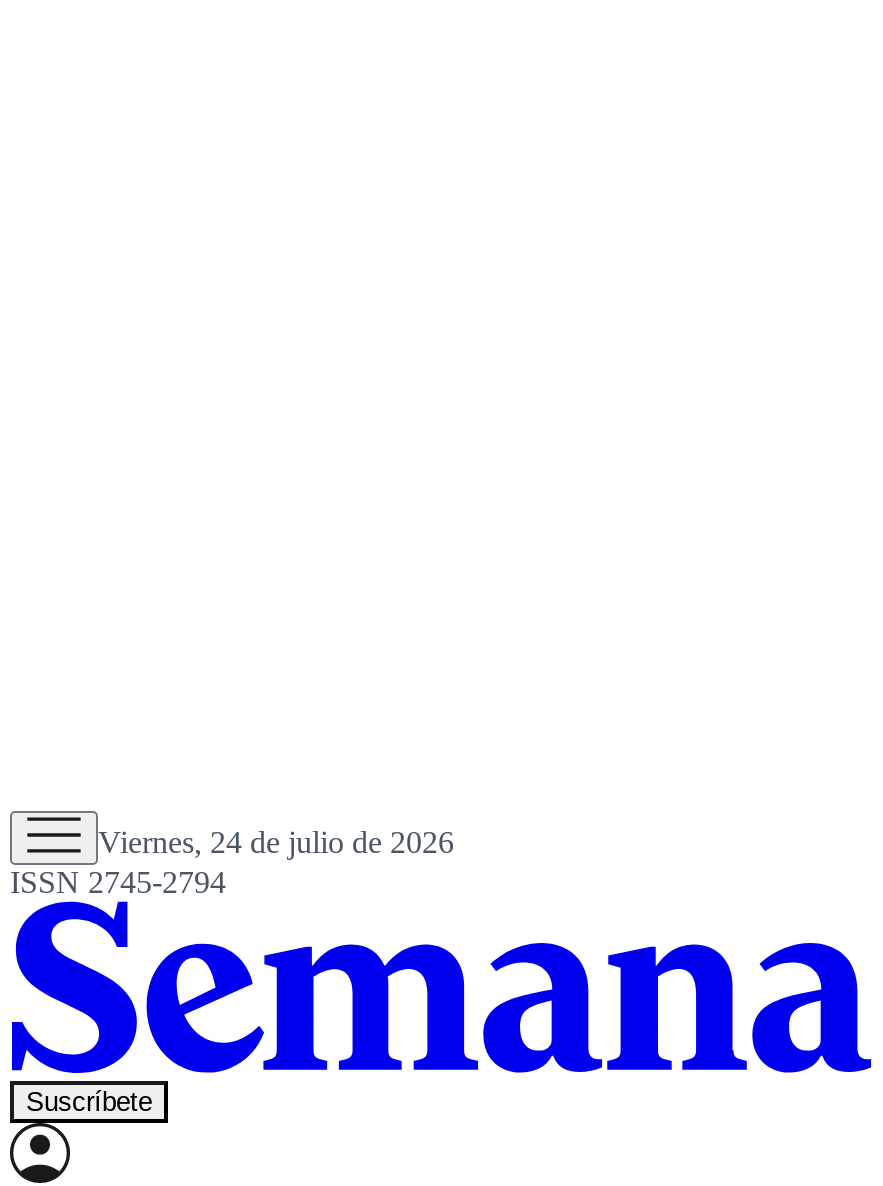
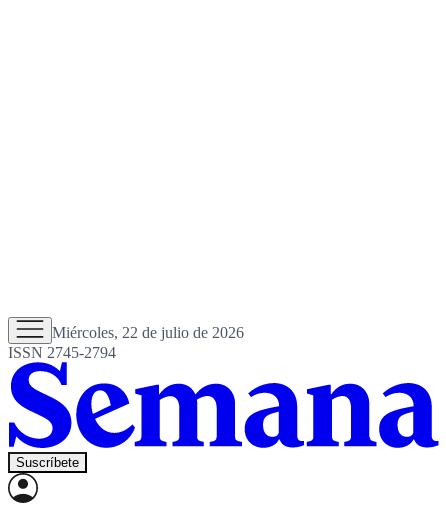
- Viernes, 24 de julio de 2026
+ Miércoles, 22 de julio de 2026
